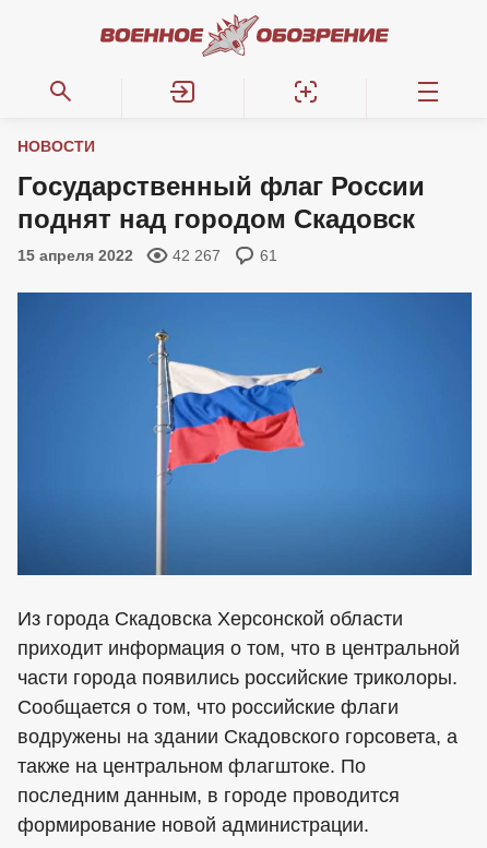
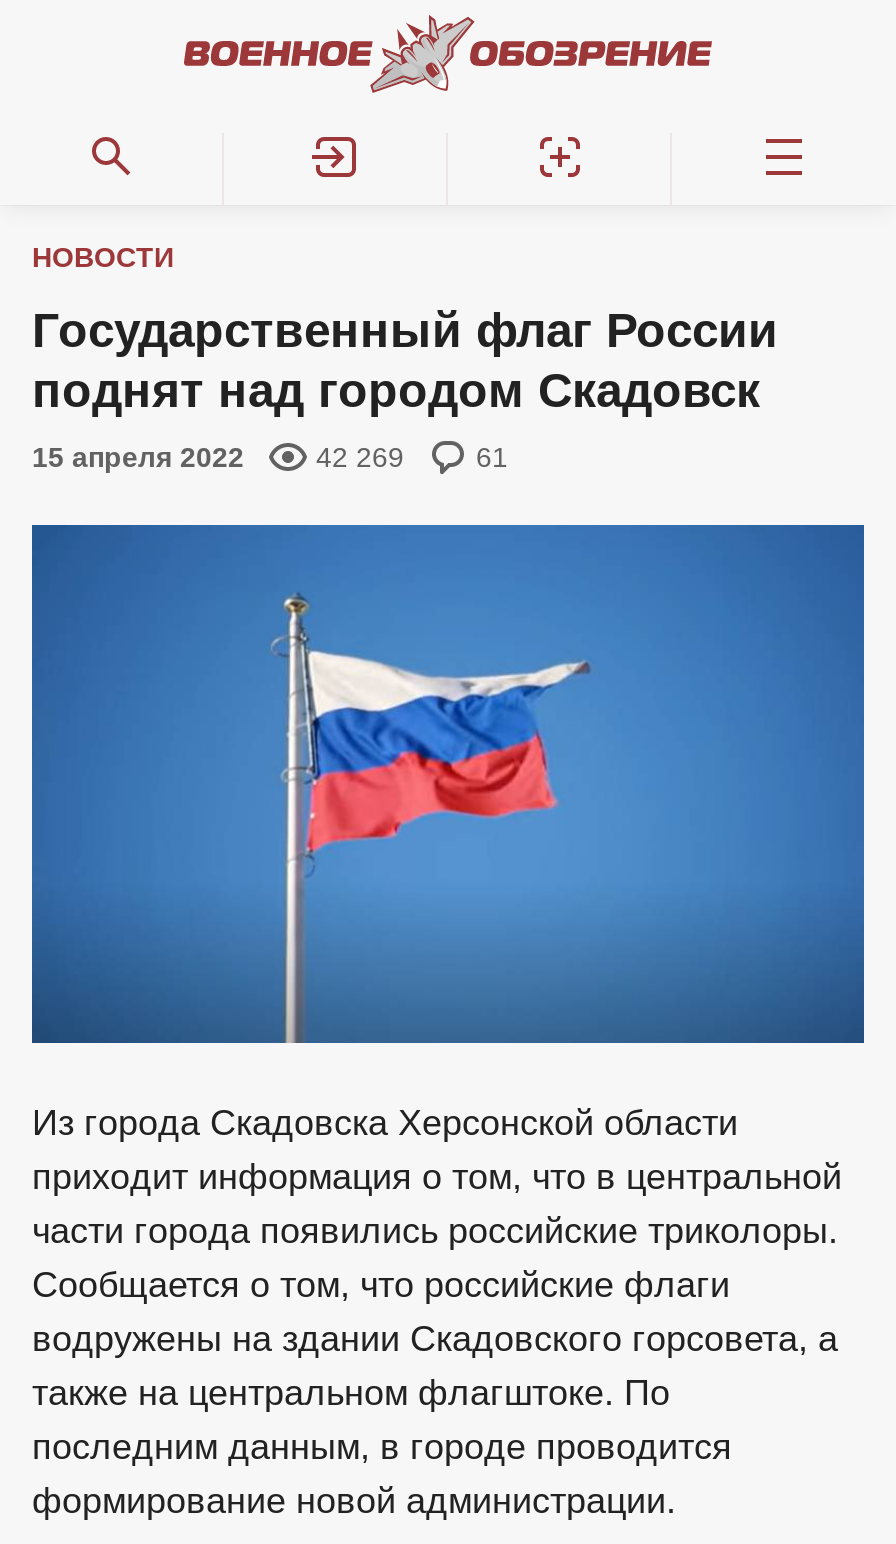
- 42 267
+ 42 269
